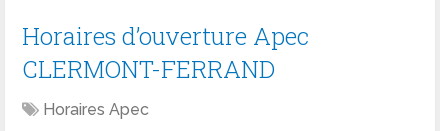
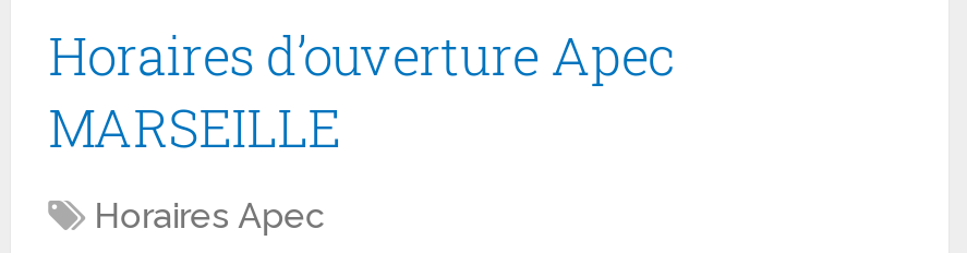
- CLERMONT-FERRAND
+ MARSEILLE
